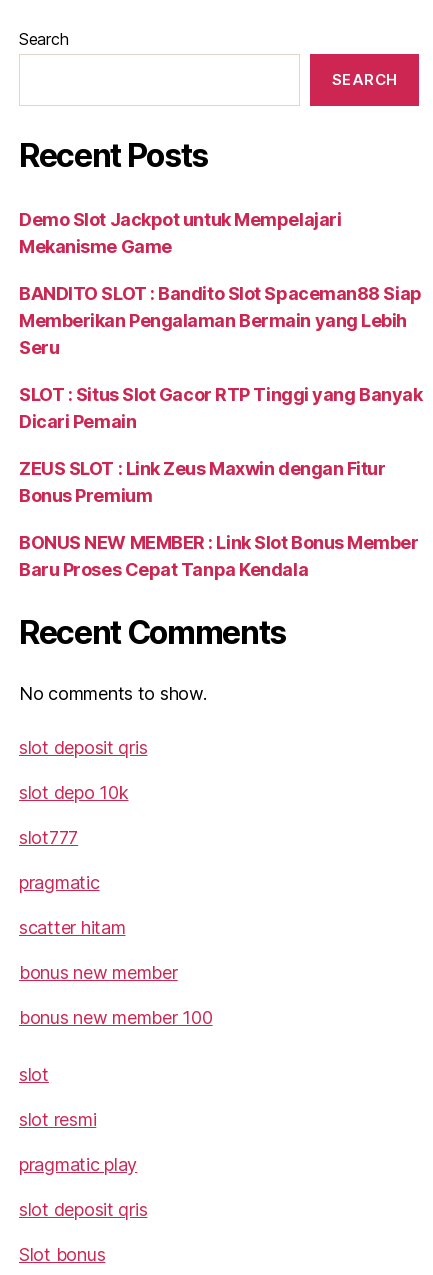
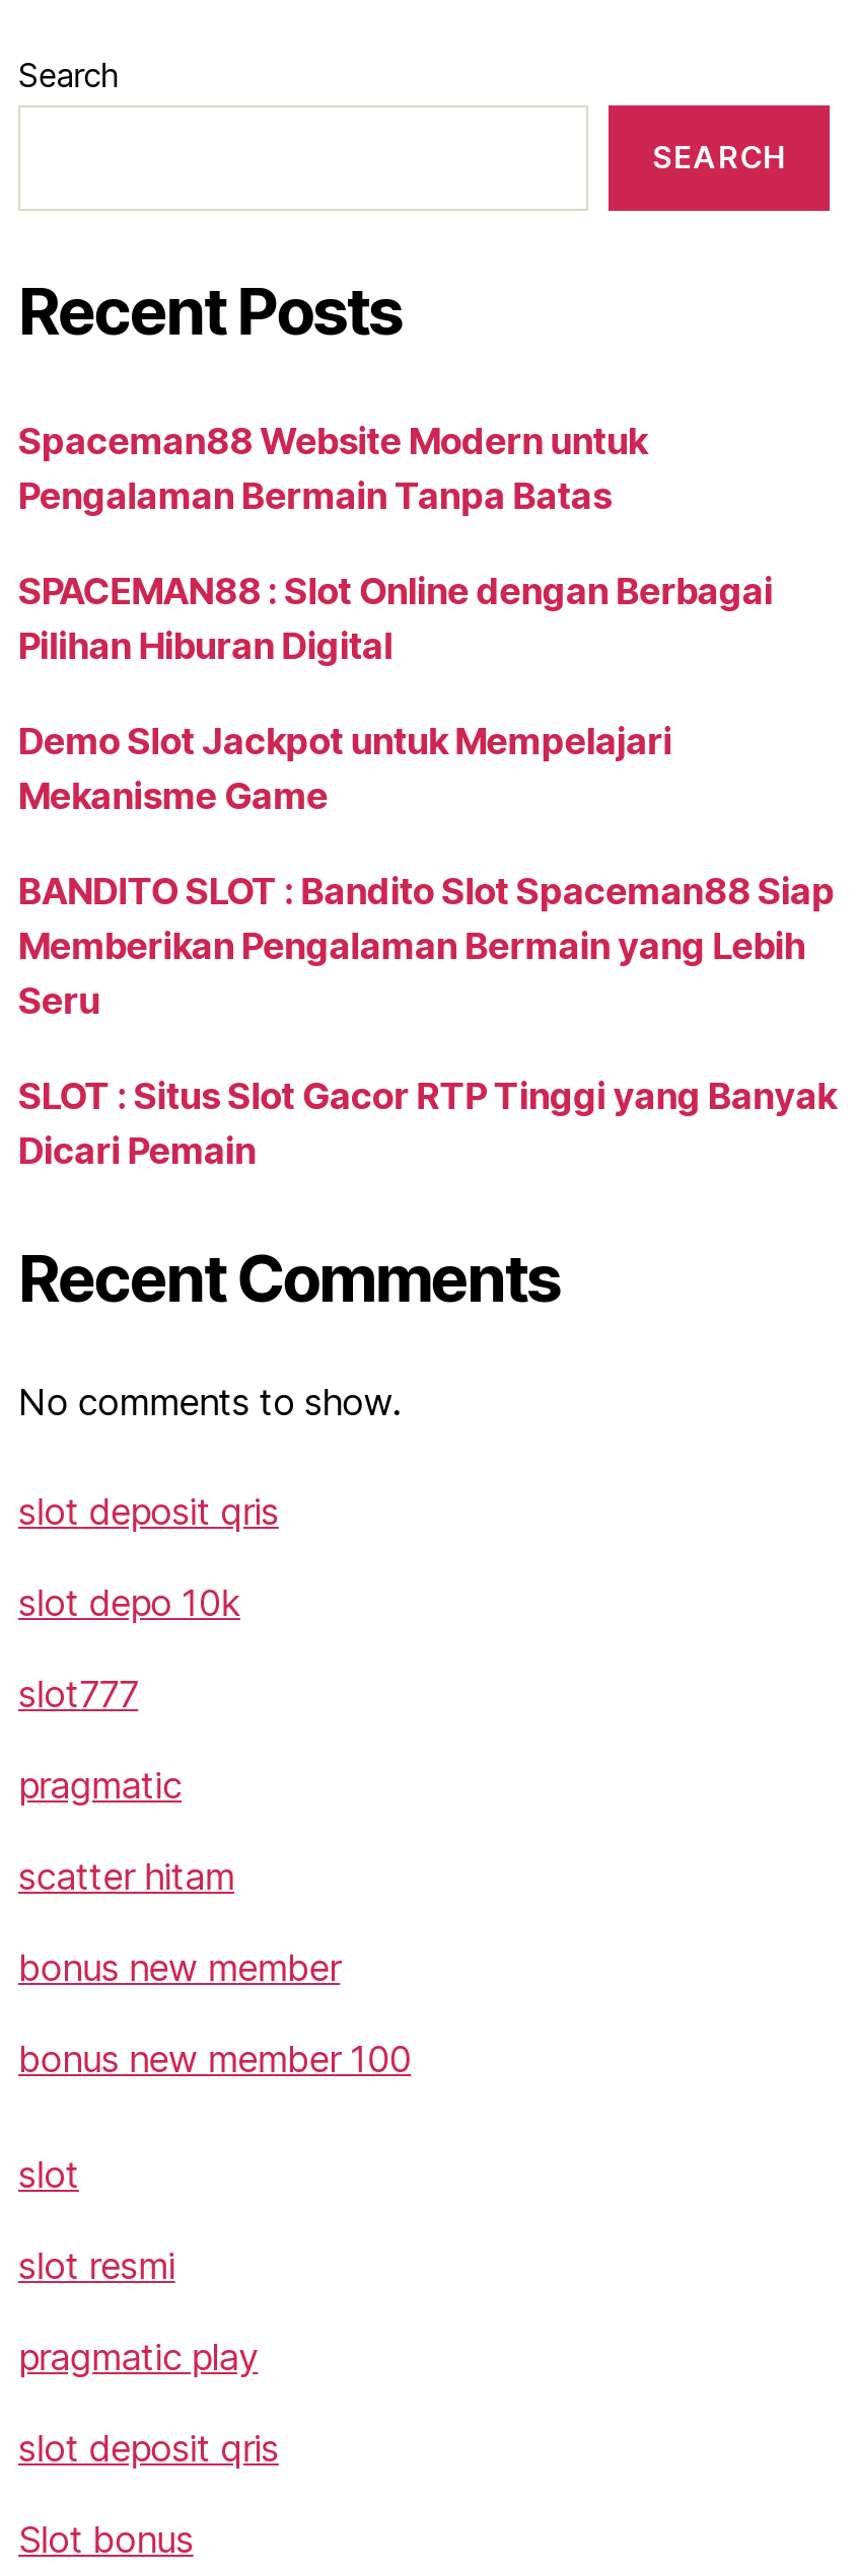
+ Spaceman88 Website Modern untuk
+ Pengalaman Bermain Tanpa Batas
+ SPACEMAN88 : Slot Online dengan Berbagai
+ Pilihan Hiburan Digital

moved down: Demo Slot Jackpot untuk Mempelajari | Mekanisme Game | BANDITO SLOT : Bandito Slot Spaceman88 Siap | Memberikan Pengalaman Bermain yang Lebih | Seru | SLOT : Situs Slot Gacor RTP Tinggi yang Banyak | Dicari Pemain

- ZEUS SLOT : Link Zeus Maxwin dengan Fitur
- Bonus Premium
- BONUS NEW MEMBER : Link Slot Bonus Member
- Baru Proses Cepat Tanpa Kendala
